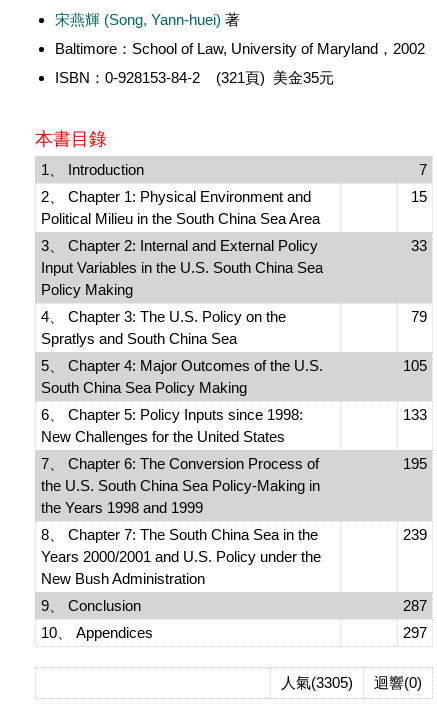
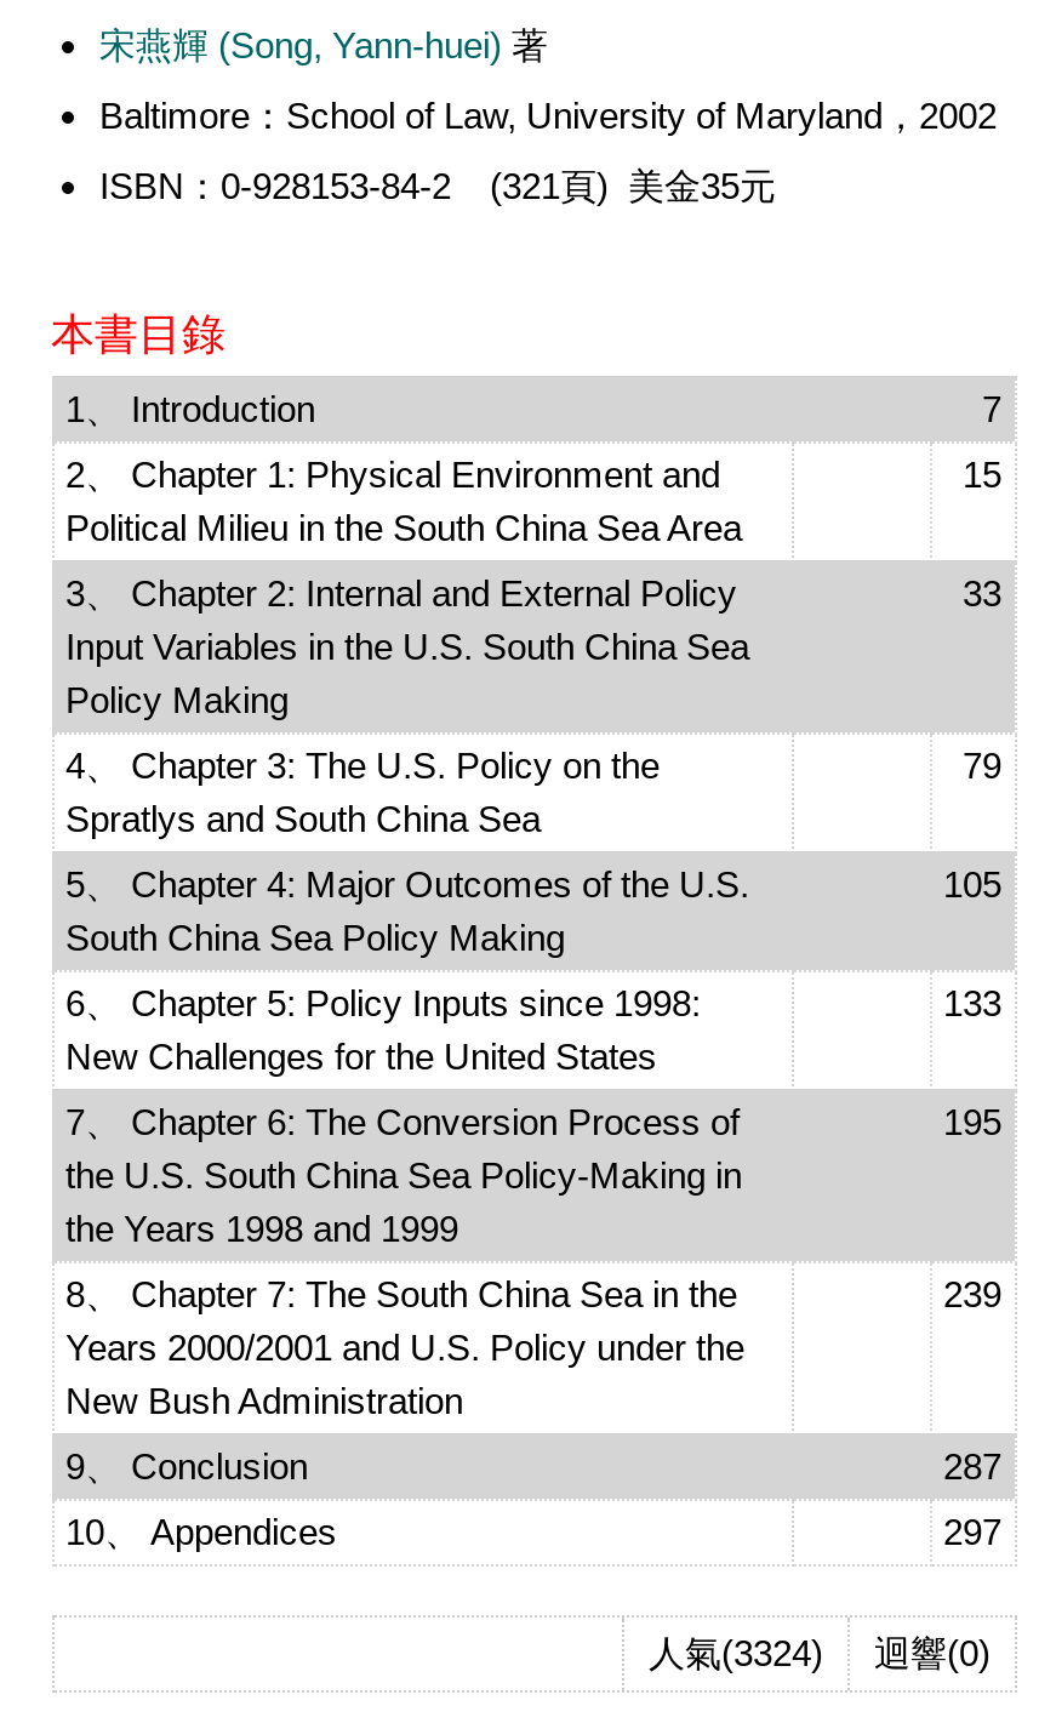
- 人氣(3305) 迴響(0)
+ 人氣(3324) 迴響(0)
